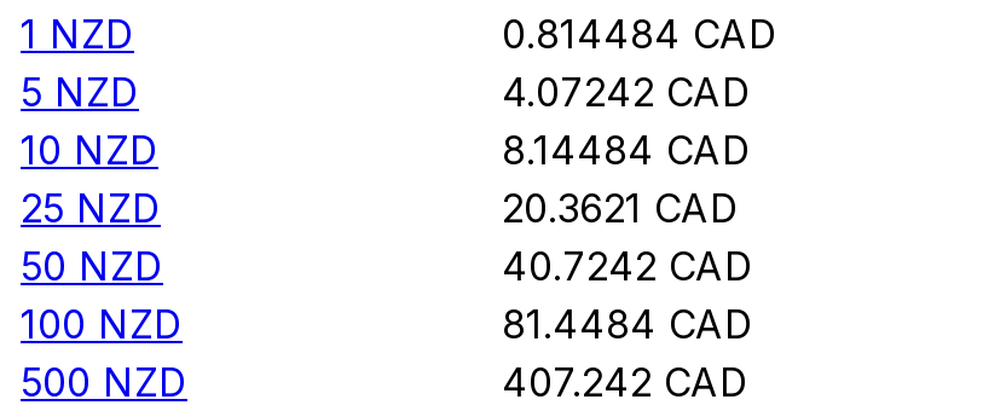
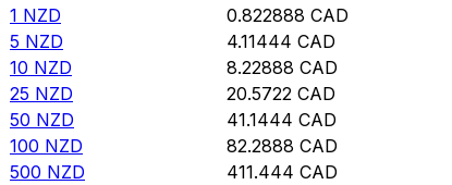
- 0.814484 CAD
+ 0.822888 CAD

- 4.07242 CAD
+ 4.11444 CAD

- 8.14484 CAD
+ 8.22888 CAD

- 20.3621 CAD
+ 20.5722 CAD

- 40.7242 CAD
+ 41.1444 CAD

- 81.4484 CAD
+ 82.2888 CAD

- 407.242 CAD
+ 411.444 CAD
